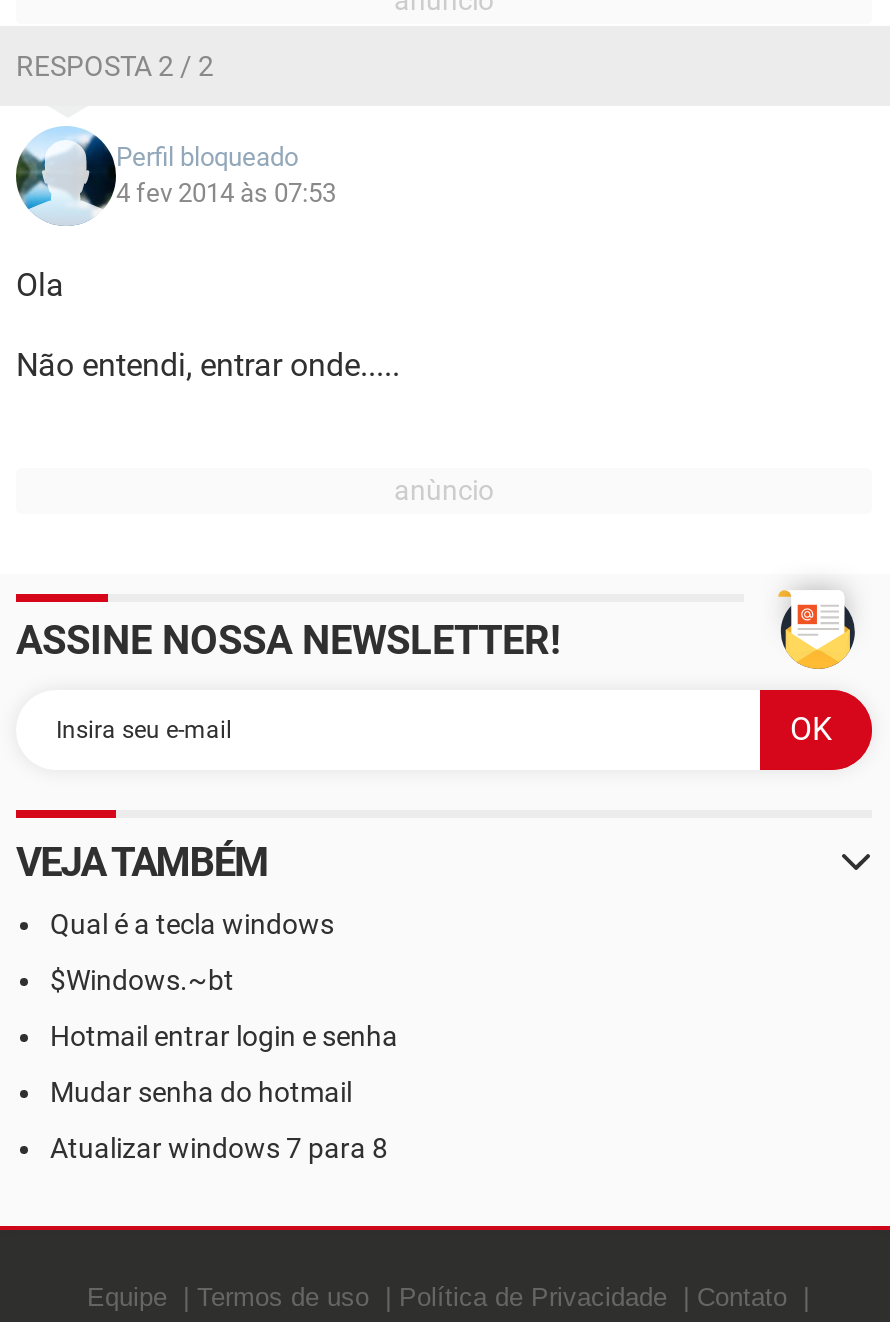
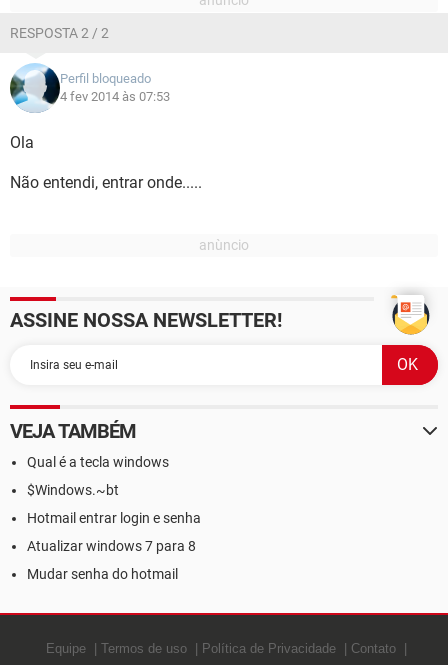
moved down: Mudar senha do hotmail

moved up: Atualizar windows 7 para 8
